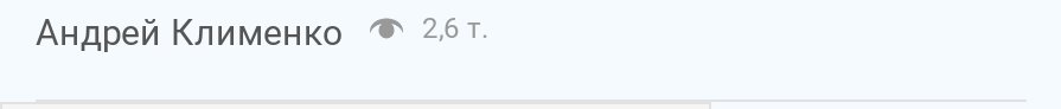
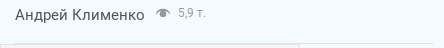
- 2,6 т.
+ 5,9 т.
